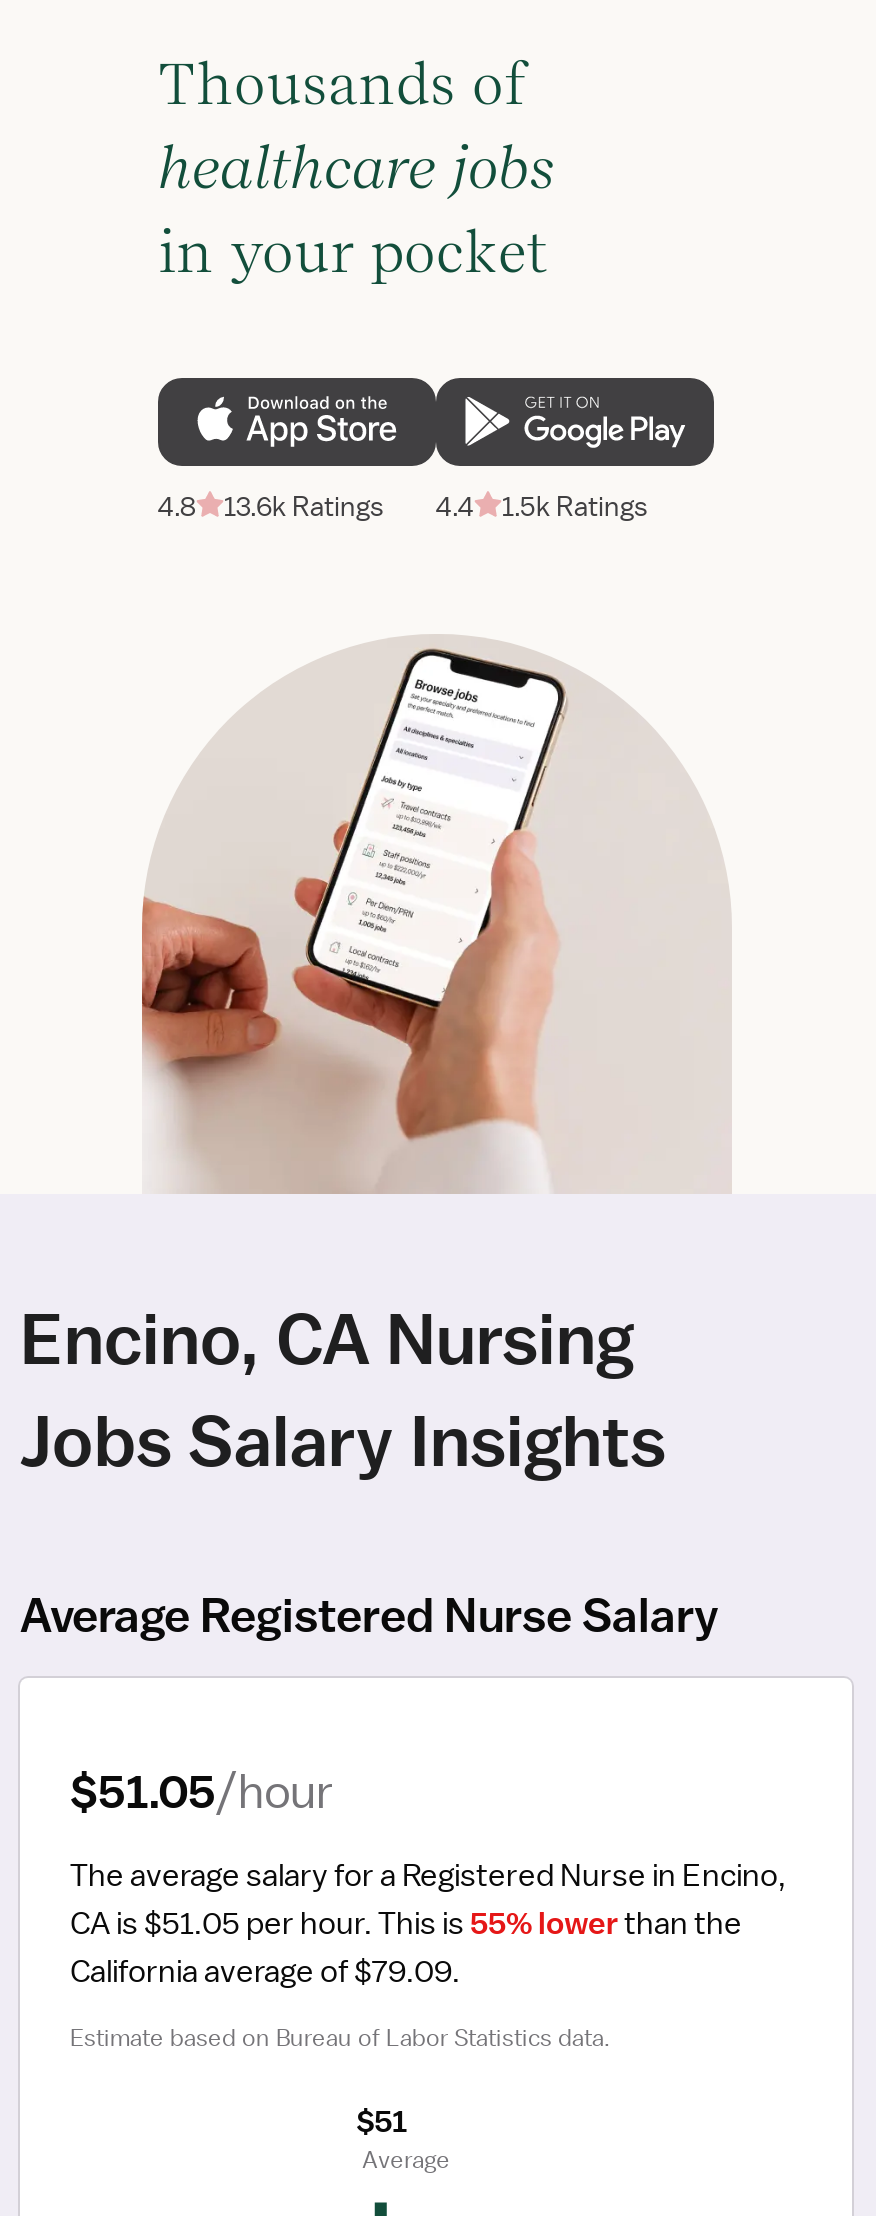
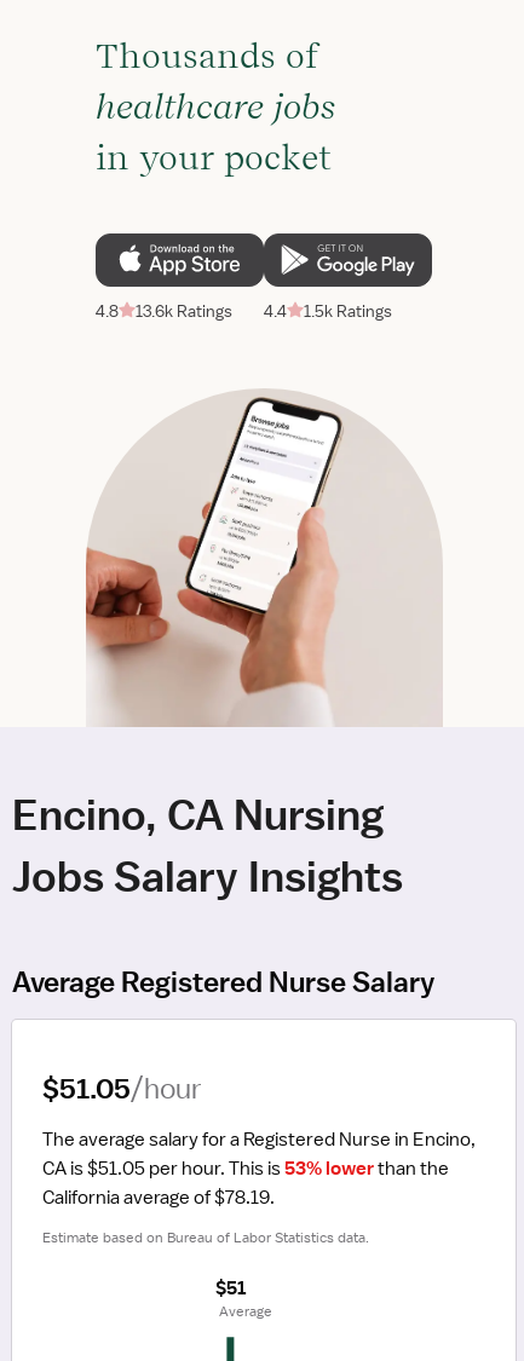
- CA is $51.05 per hour. This is 55% lowerthan the
+ CA is $51.05 per hour. This is 53% lowerthan the

- California average of $79.09.
+ California average of $78.19.
